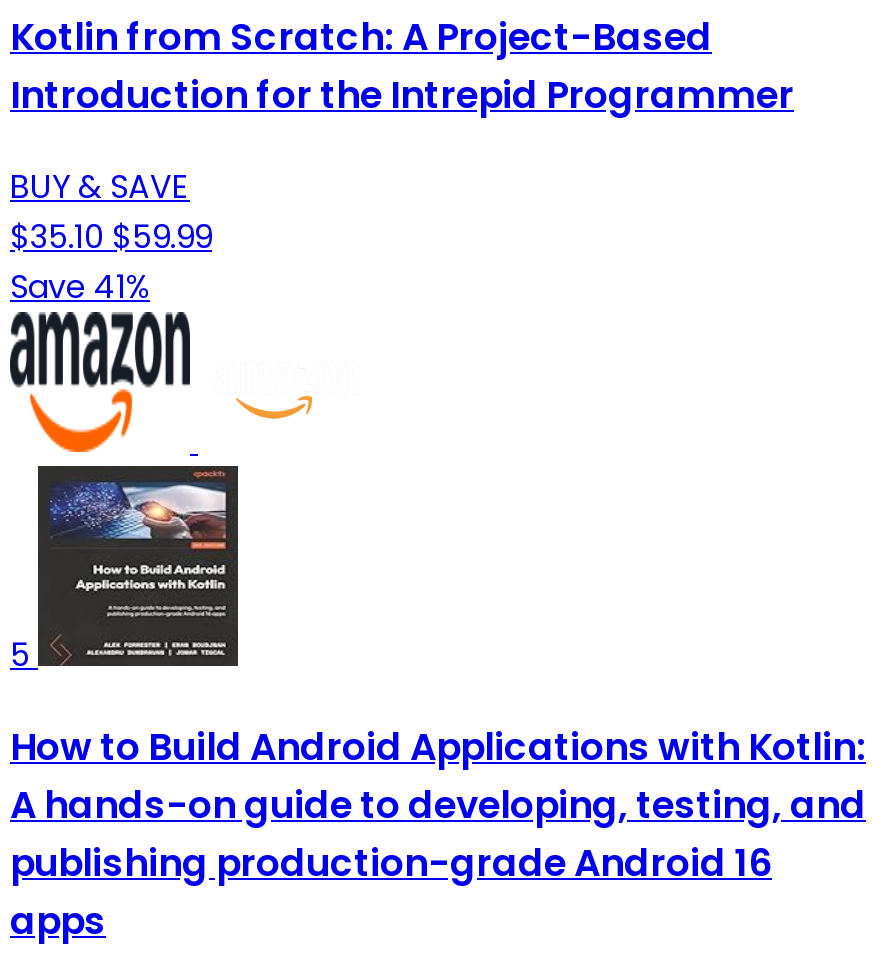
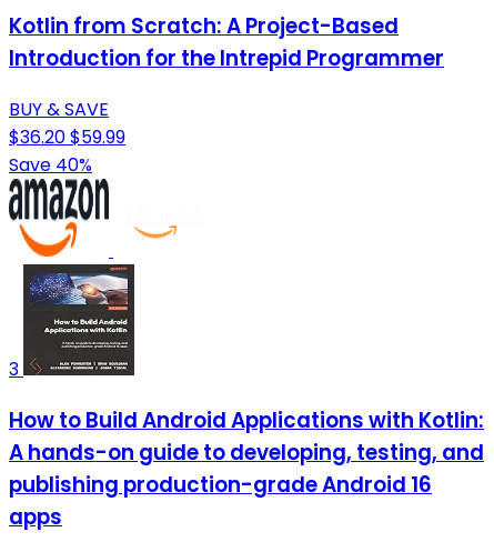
- $35.10 $59.99
+ $36.20 $59.99

- Save 41%
+ Save 40%

- 5
+ 3
